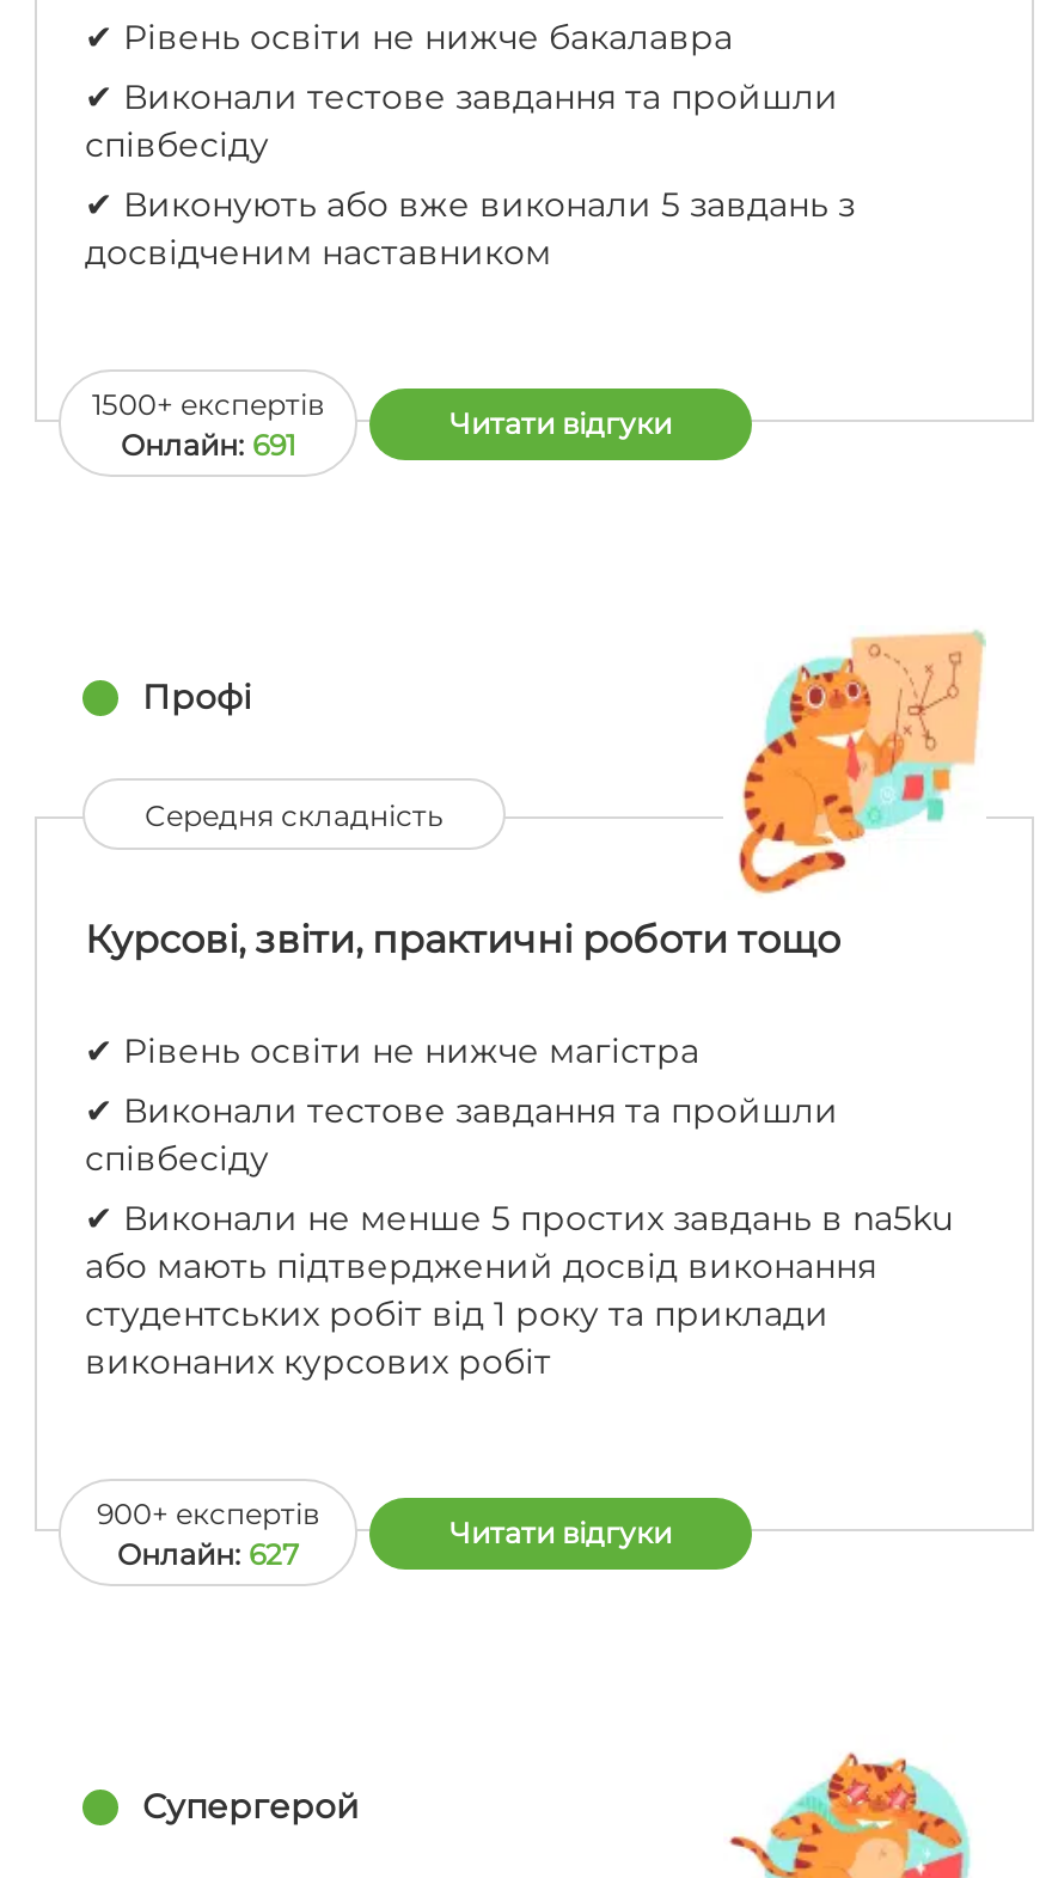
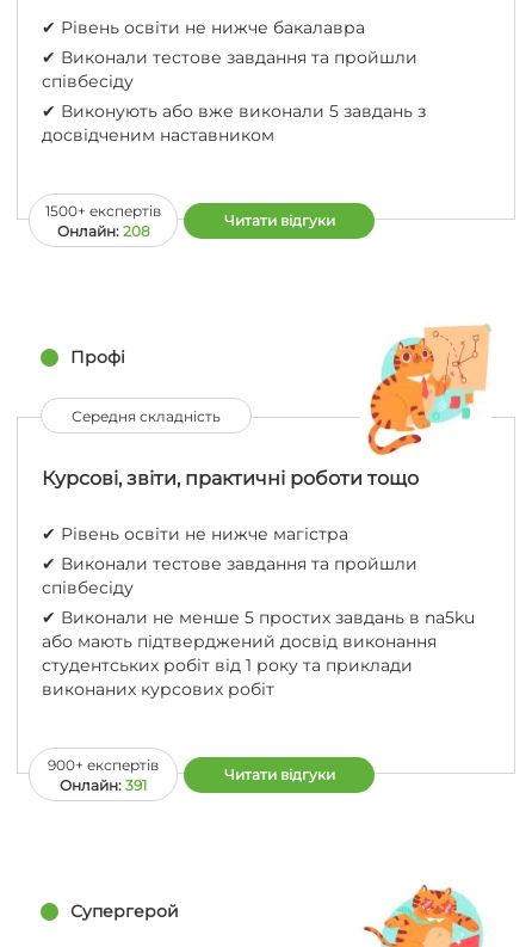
- Oнлайн: 691
+ Oнлайн: 208

- Oнлайн: 627
+ Oнлайн: 391
